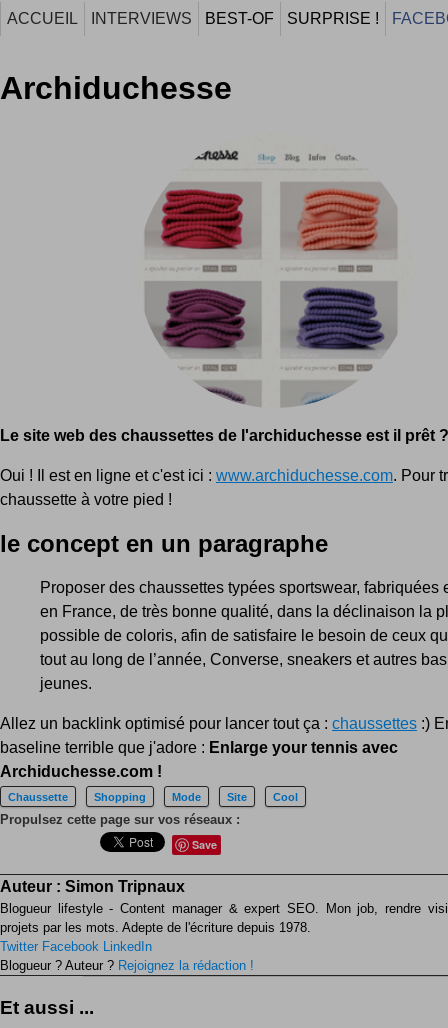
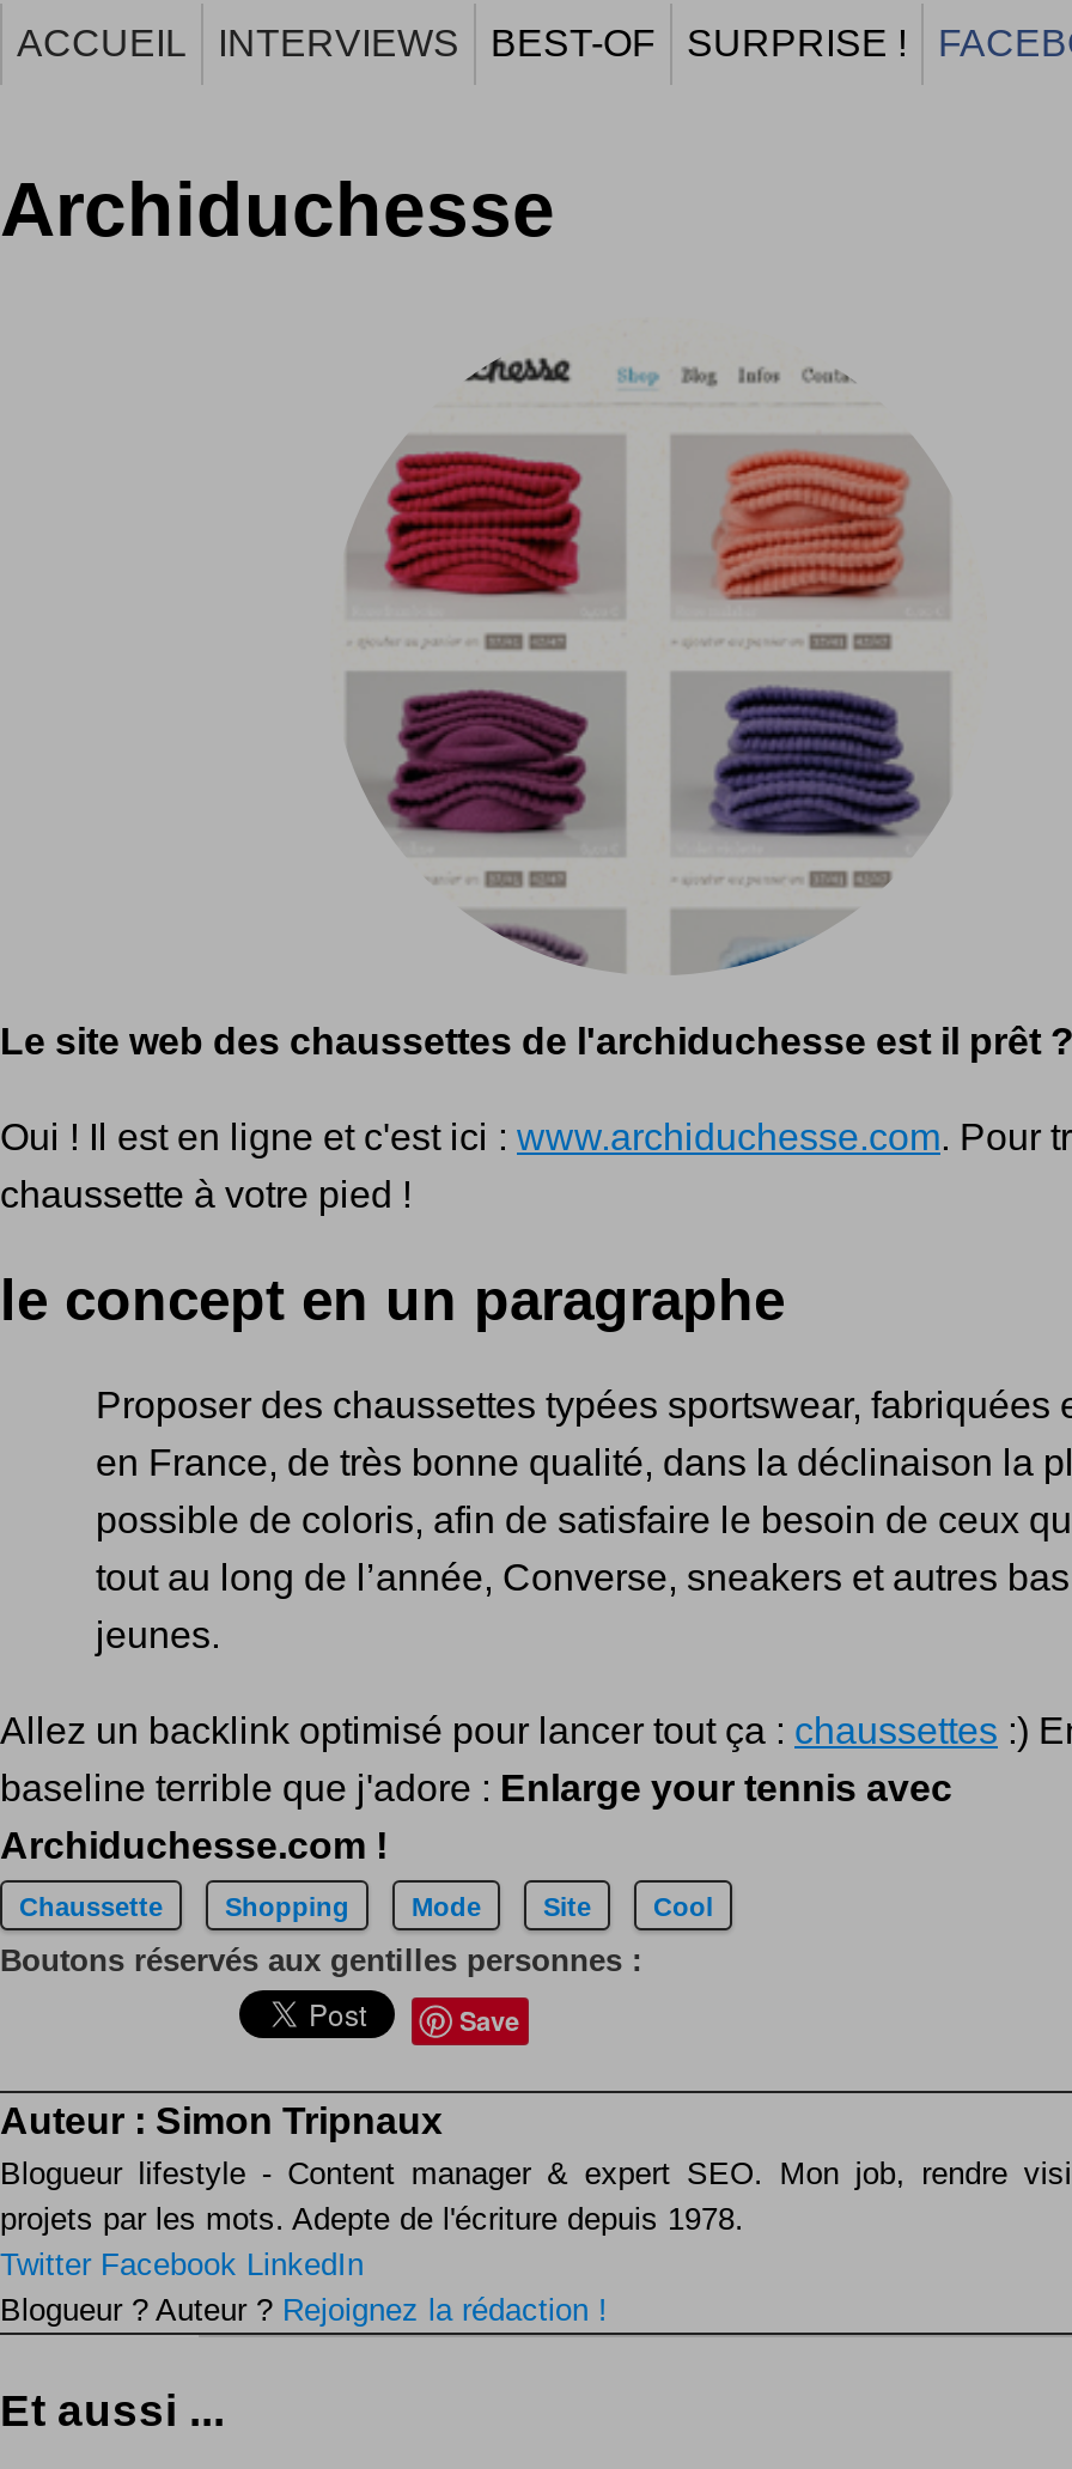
- Propulsez cette page sur vos réseaux :
+ Boutons réservés aux gentilles personnes :
